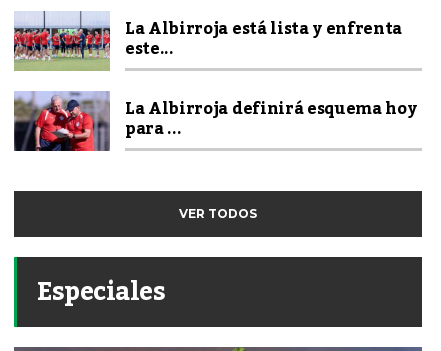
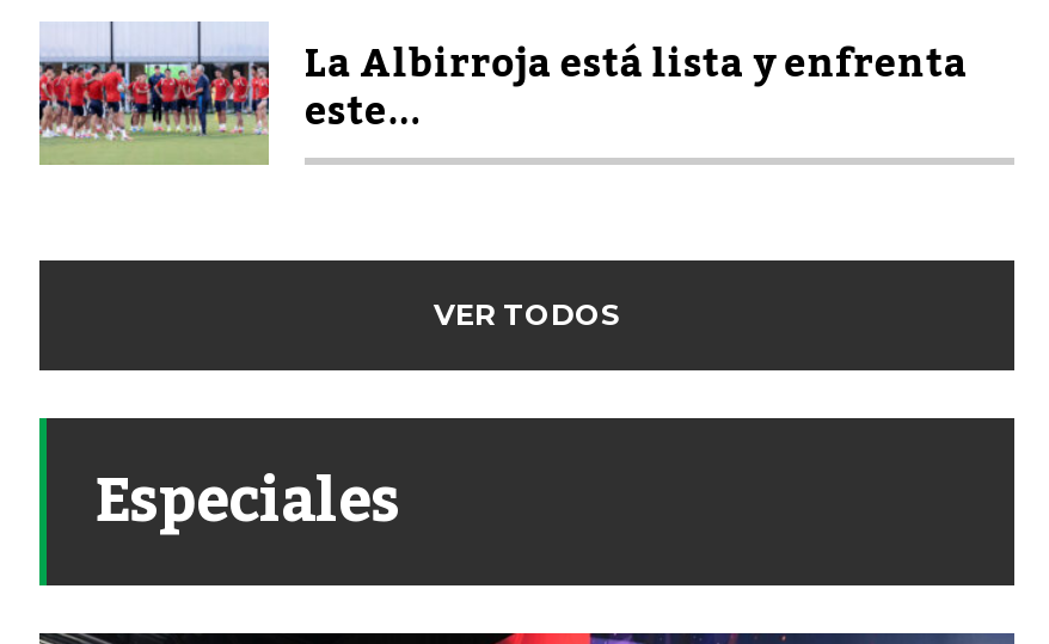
- [image]
- La Albirroja definirá esquema hoy
- para ...
